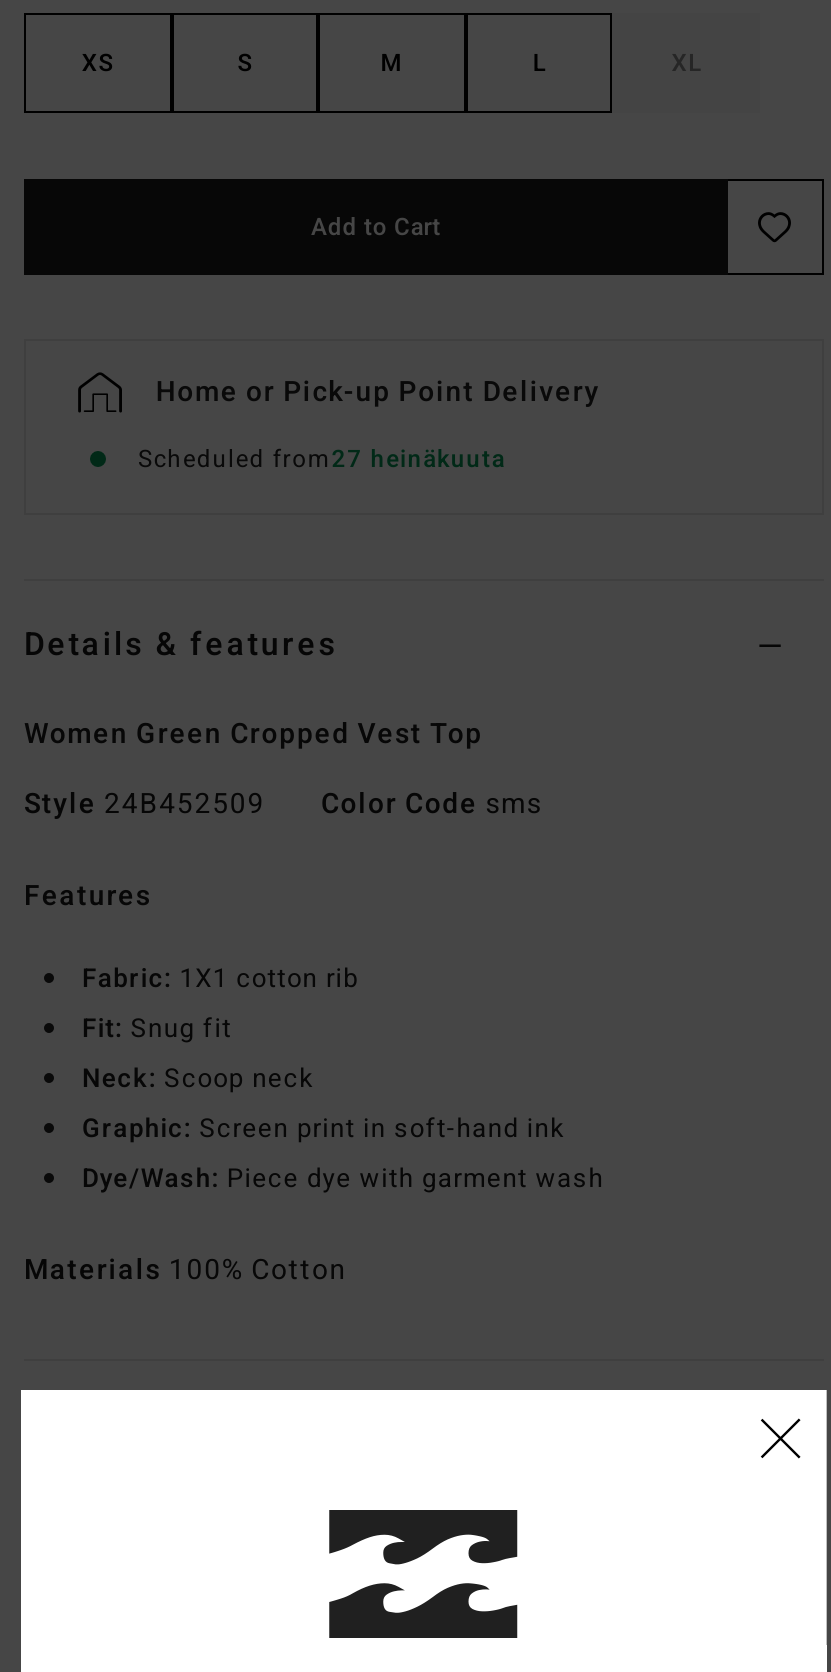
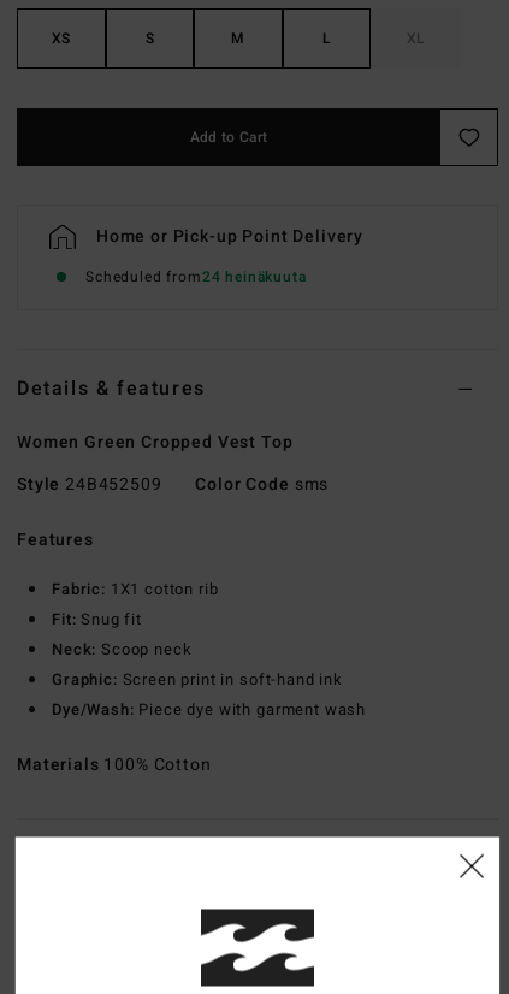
- Scheduled from27 heinäkuuta
+ Scheduled from24 heinäkuuta
